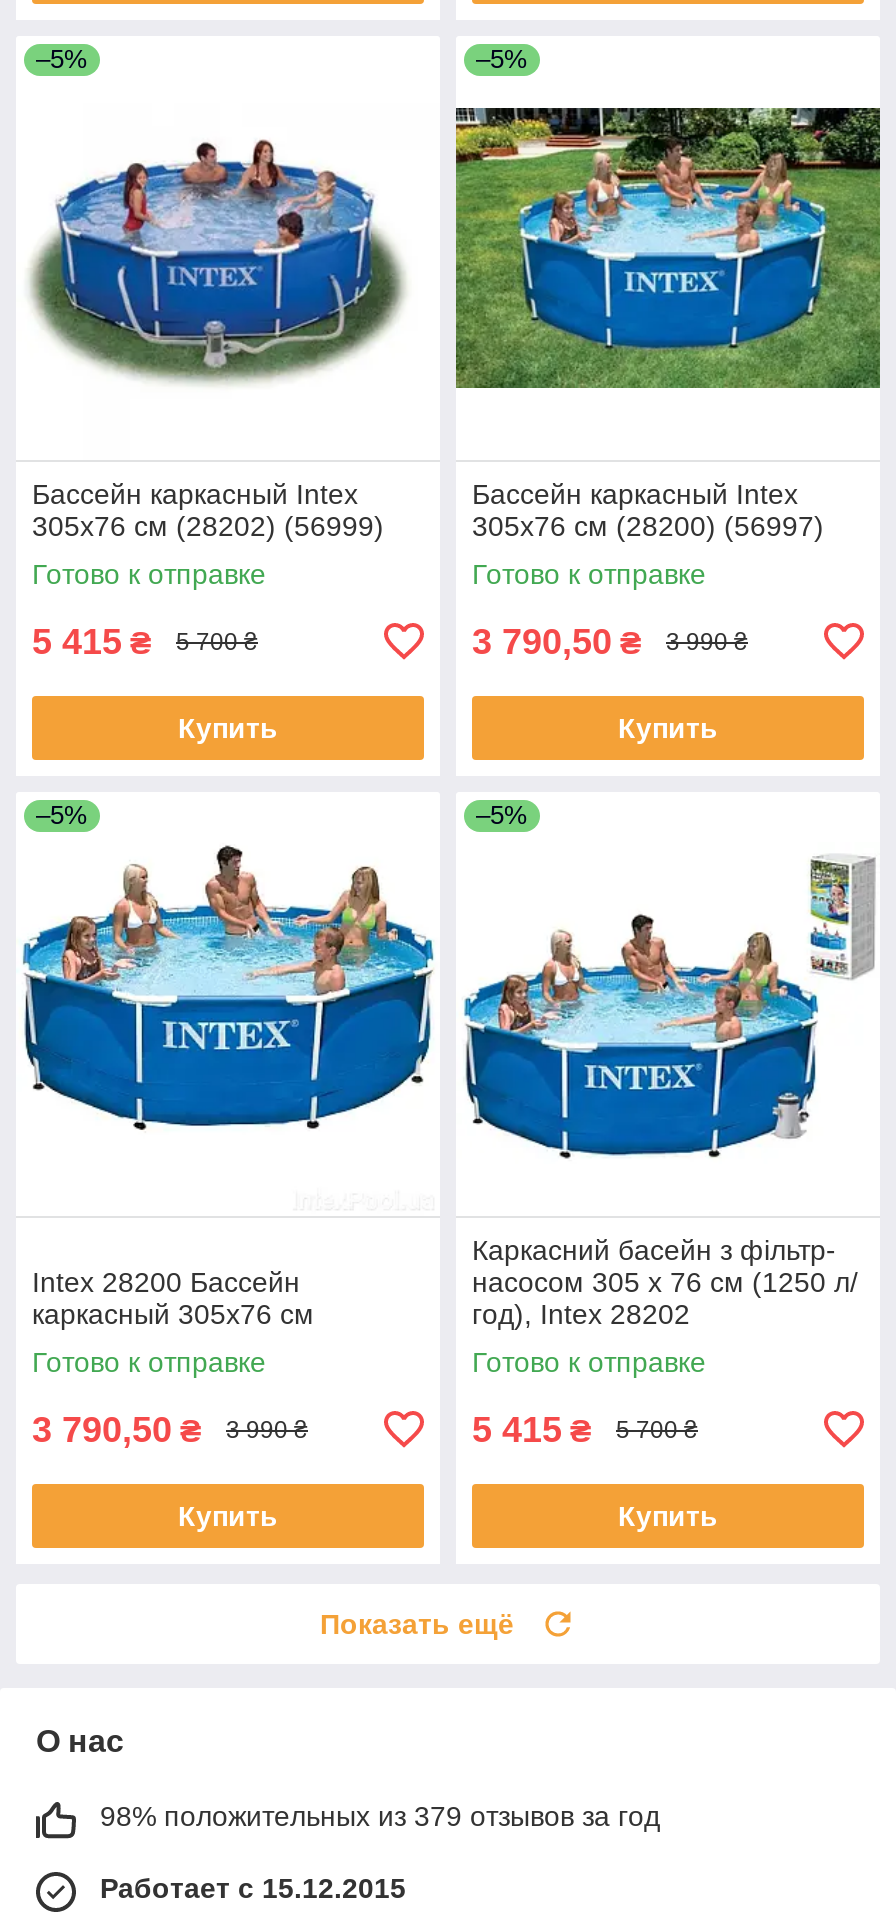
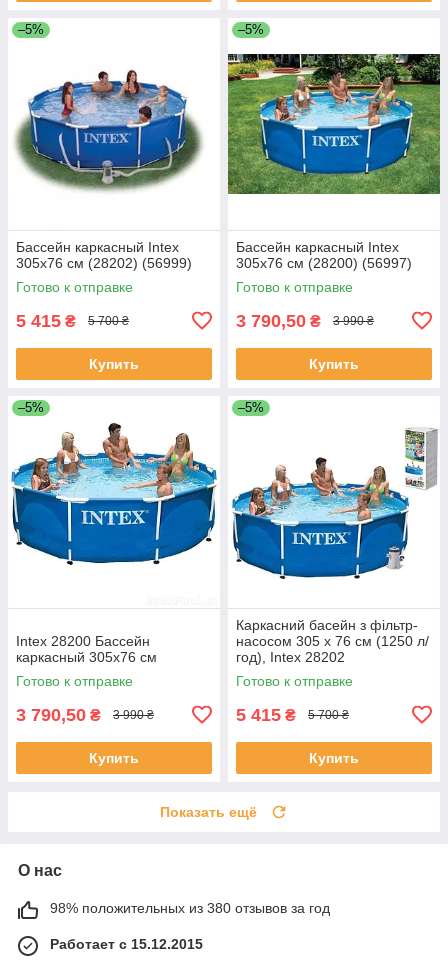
- 98% положительных из 379 отзывов за год
+ 98% положительных из 380 отзывов за год
